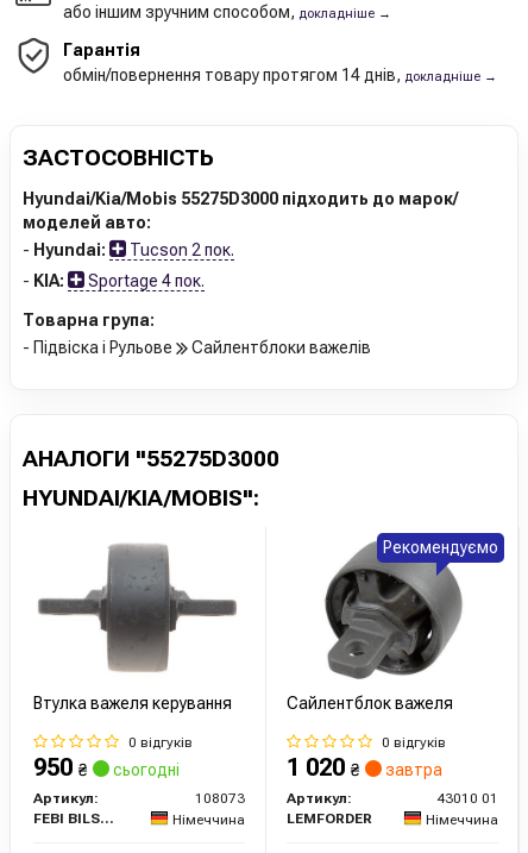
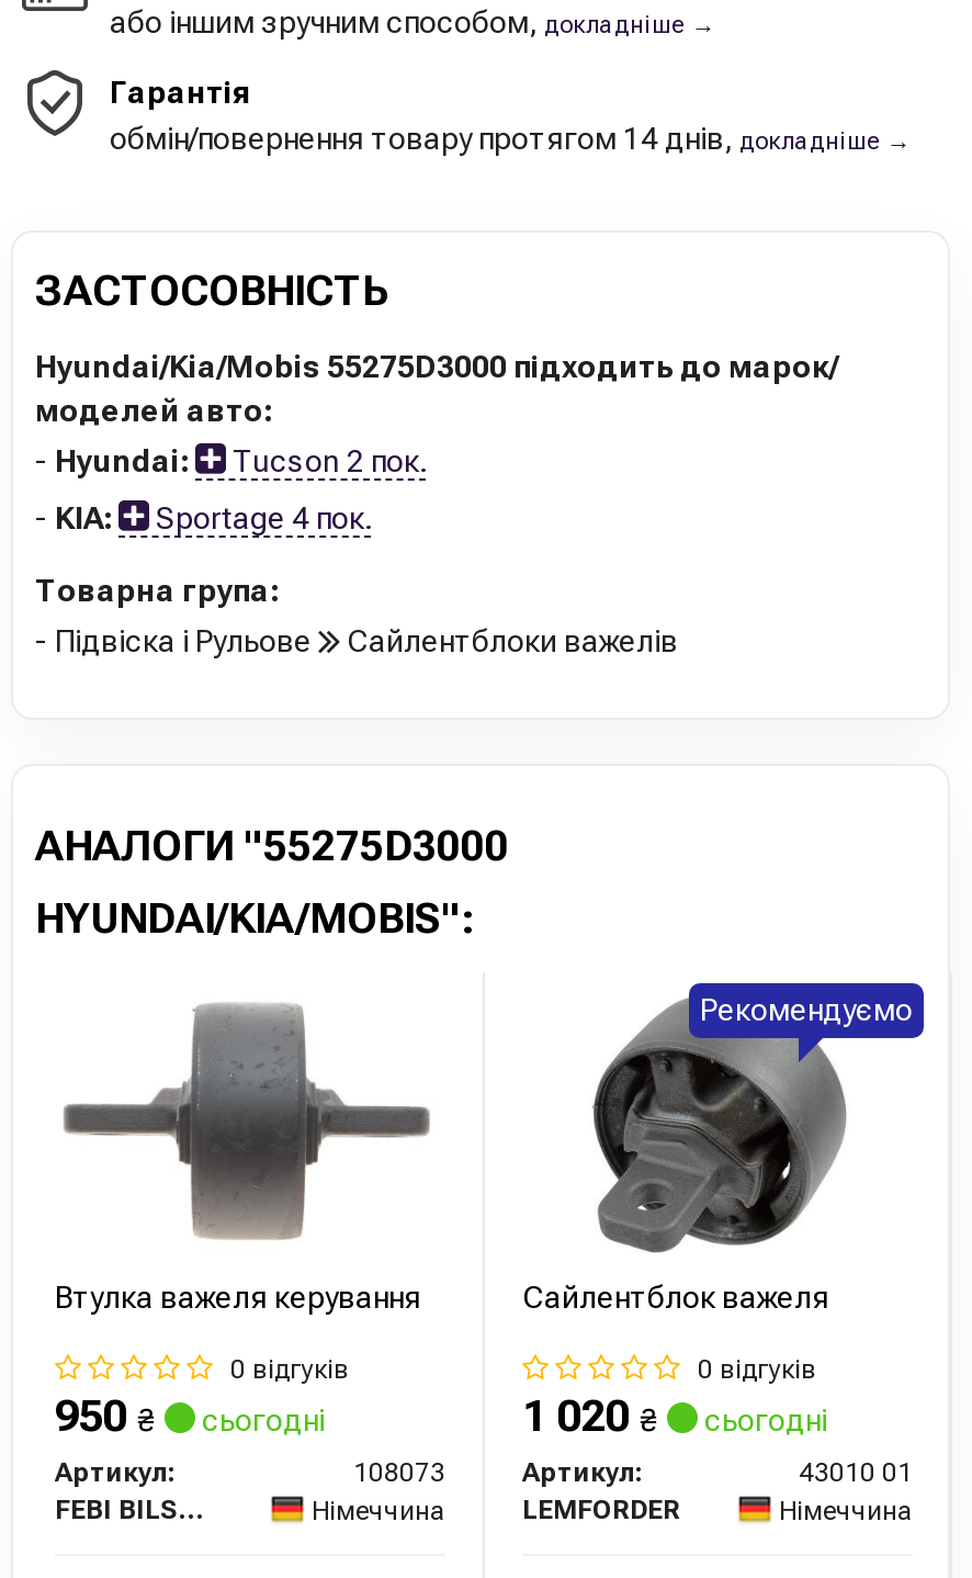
- завтра
+ сьогодні
